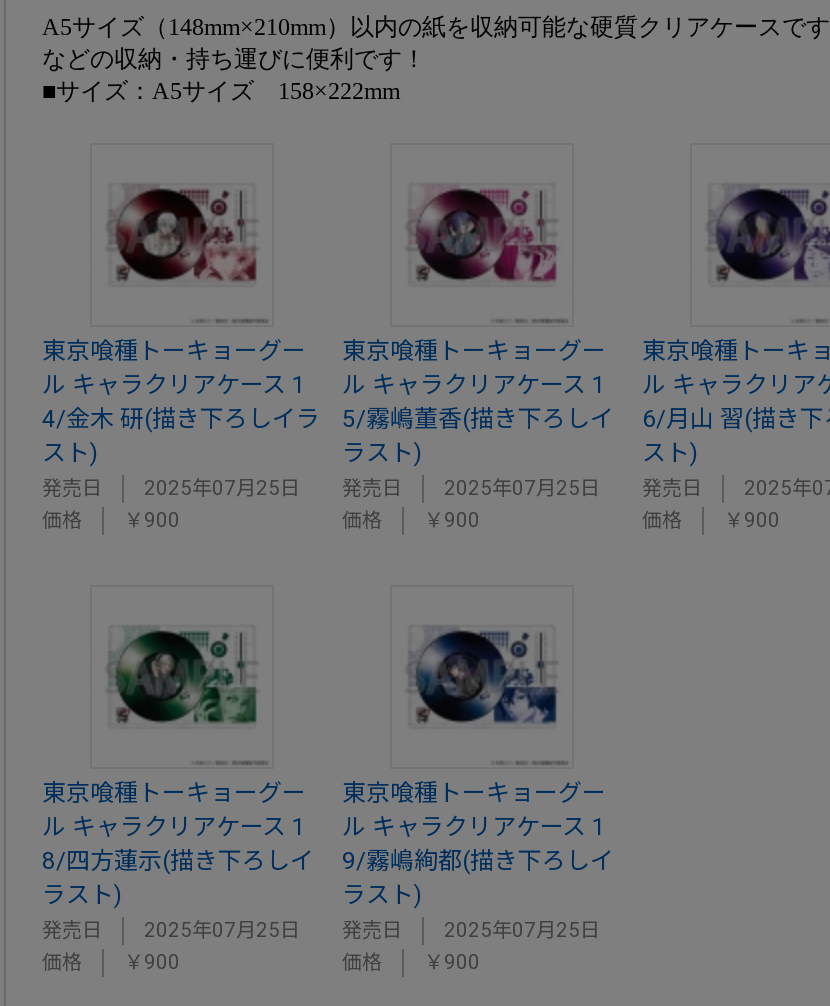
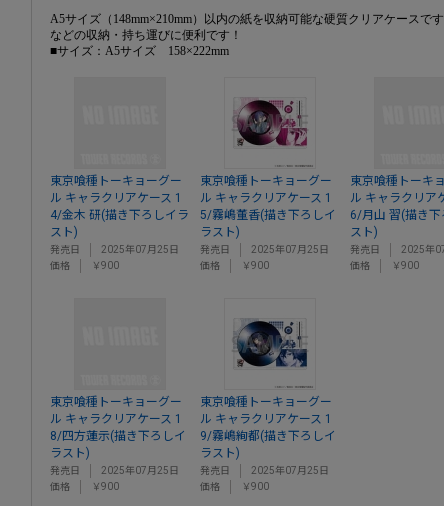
- [image]

- [image]

- [image]
